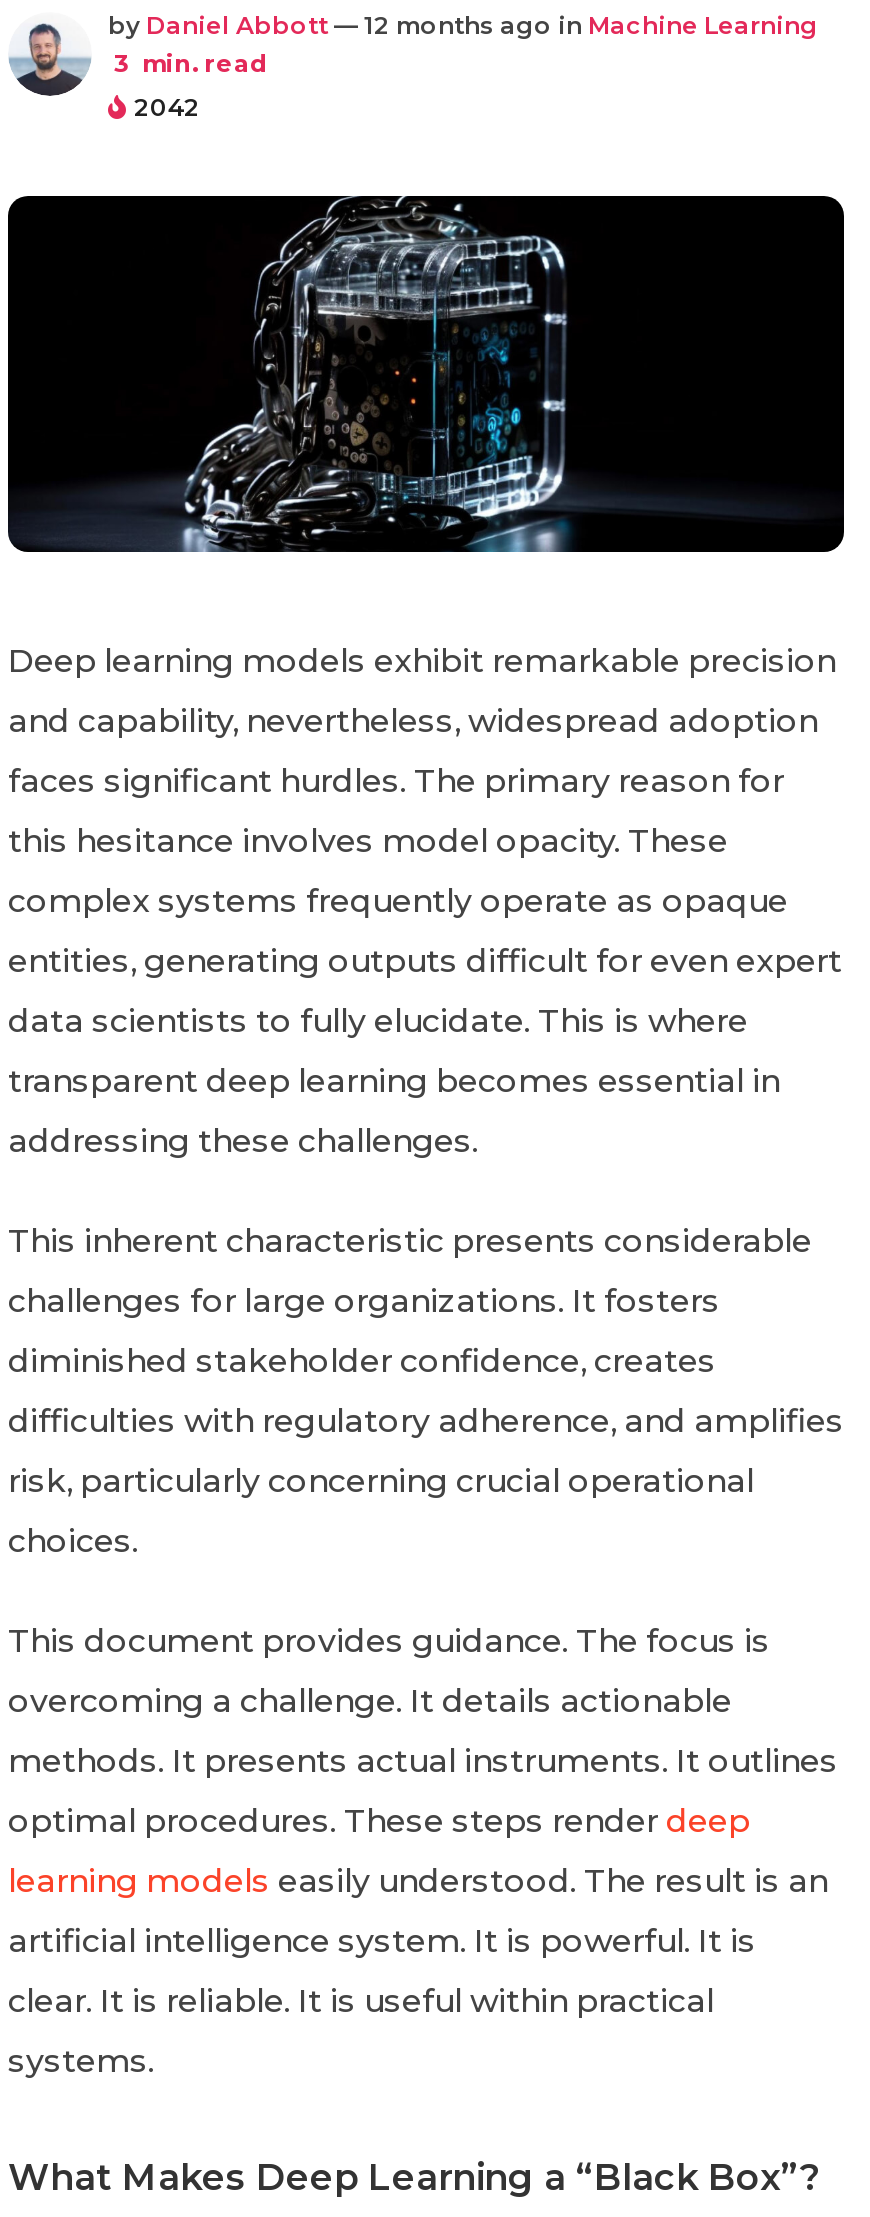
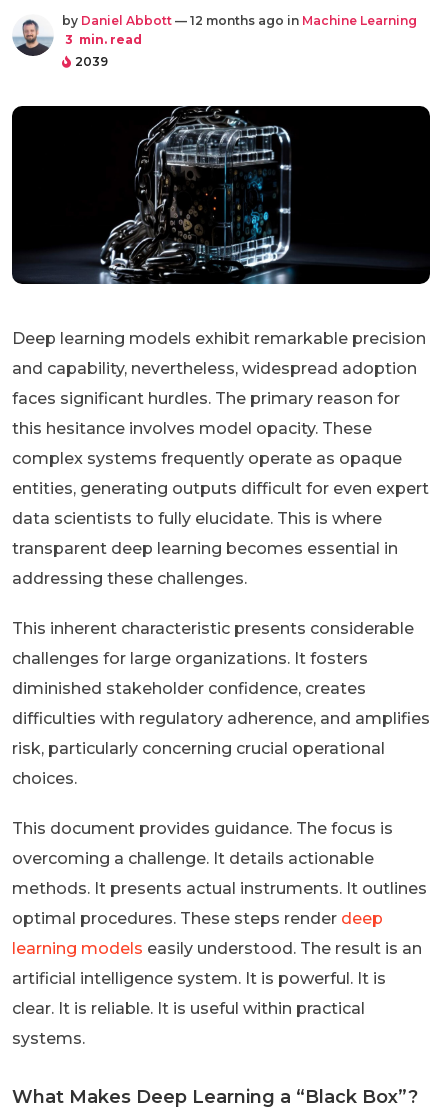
- 2042
+ 2039
